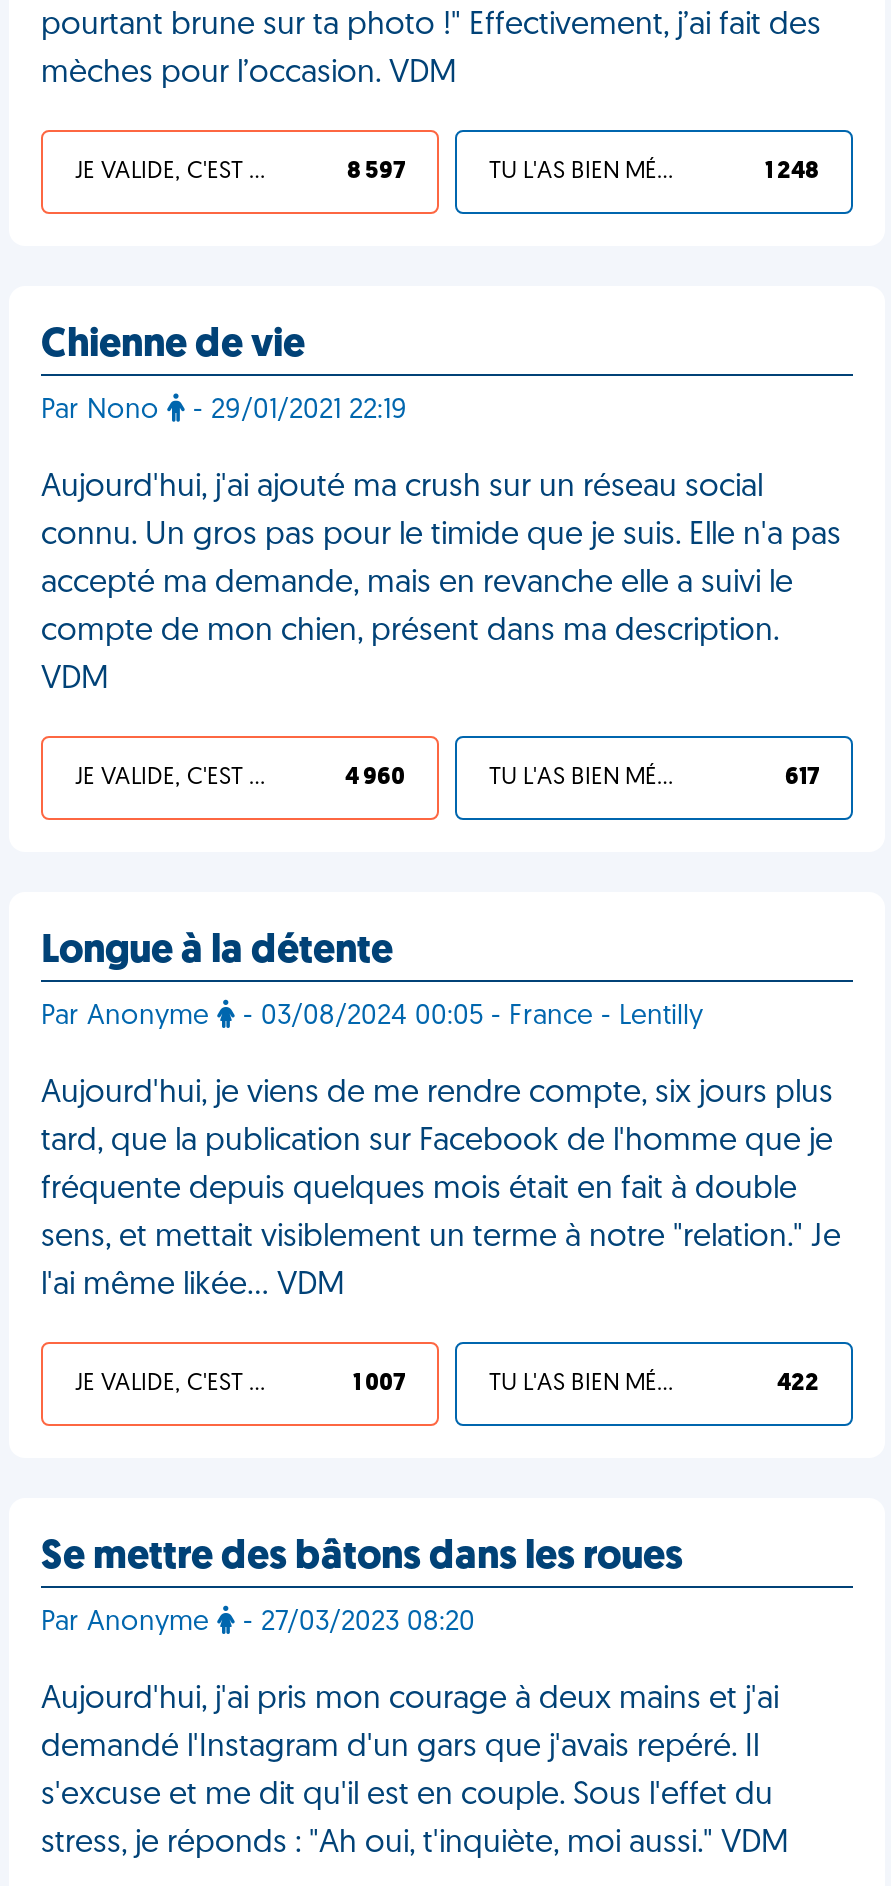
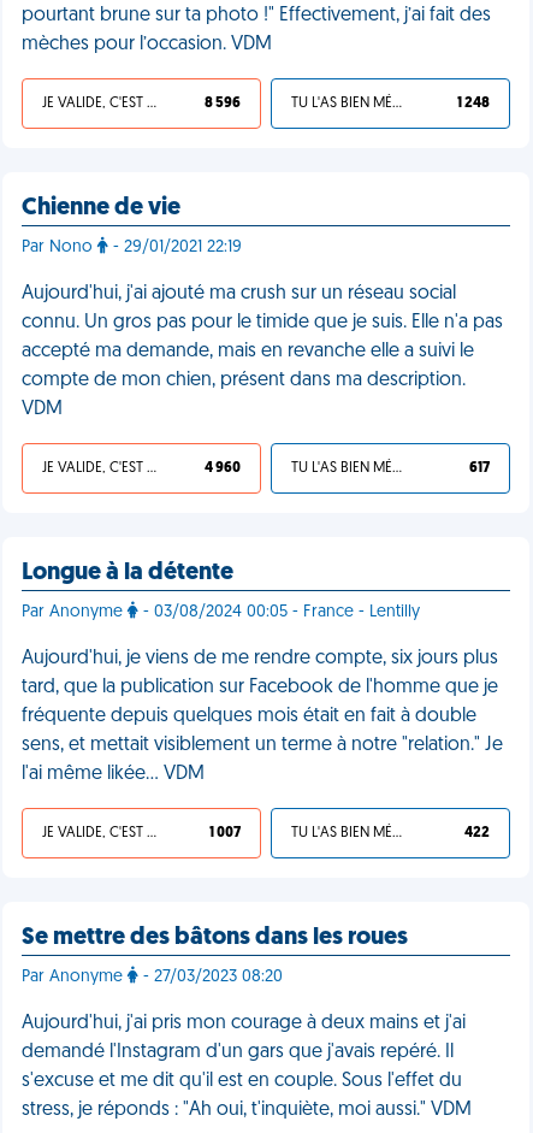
- 8 597
+ 8 596
